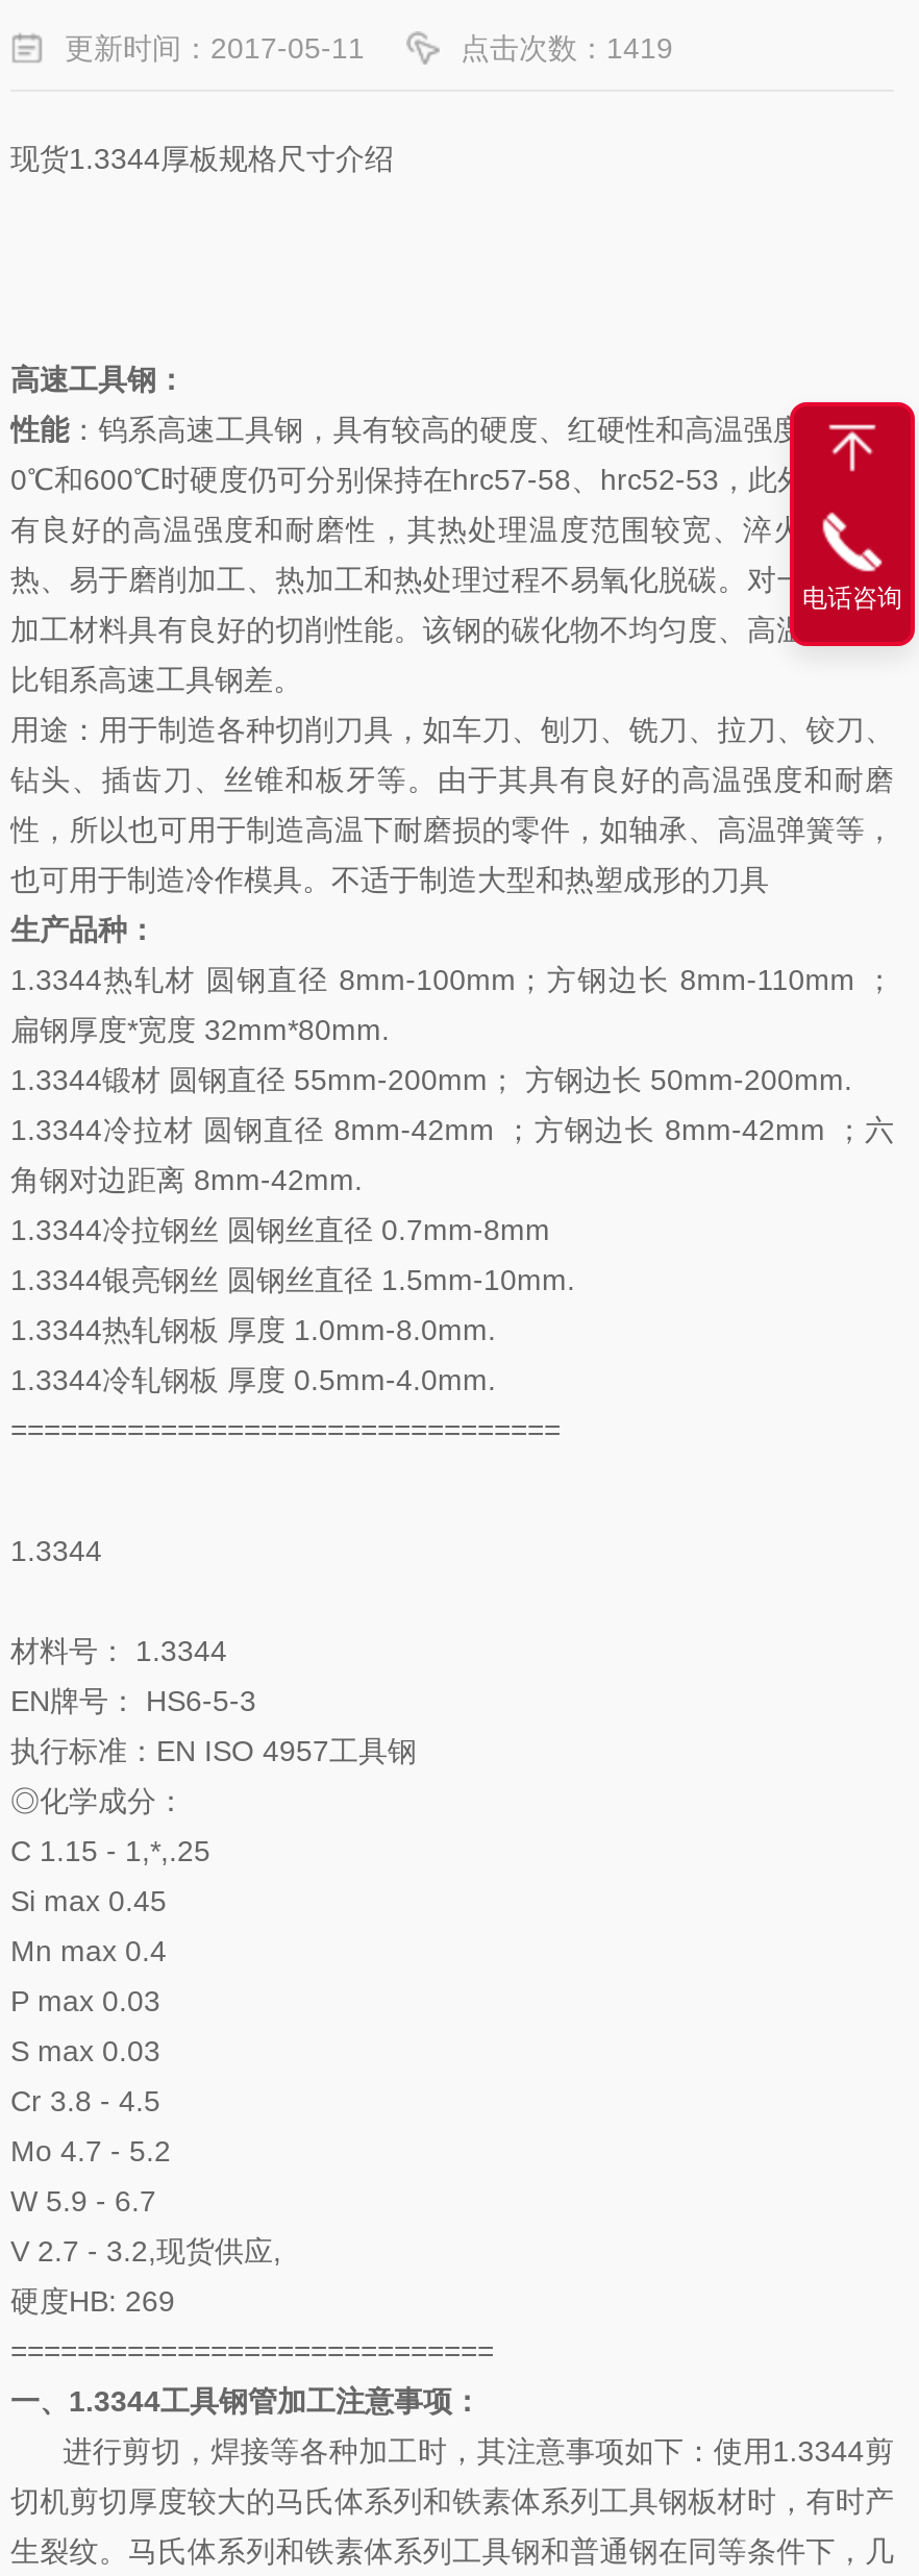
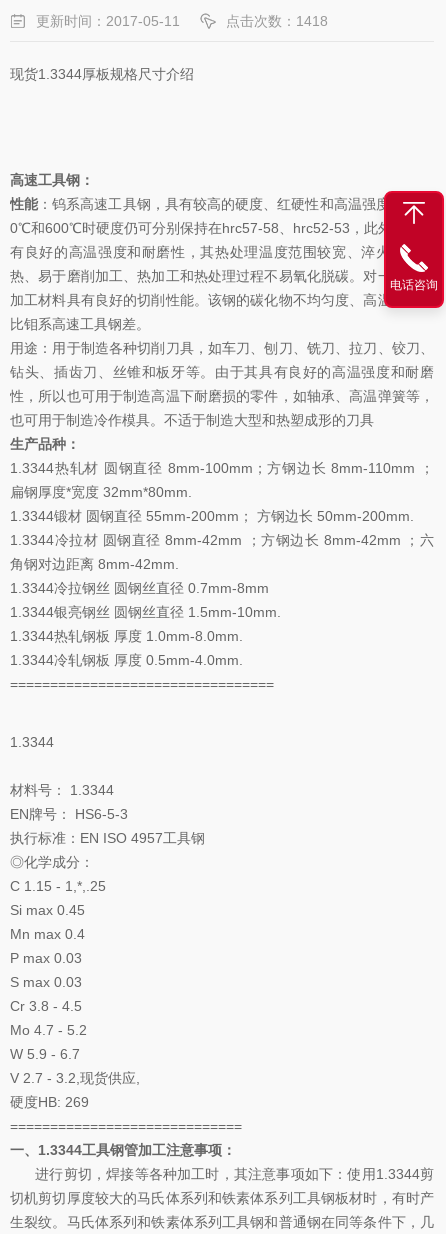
- 点击次数：1419
+ 点击次数：1418
